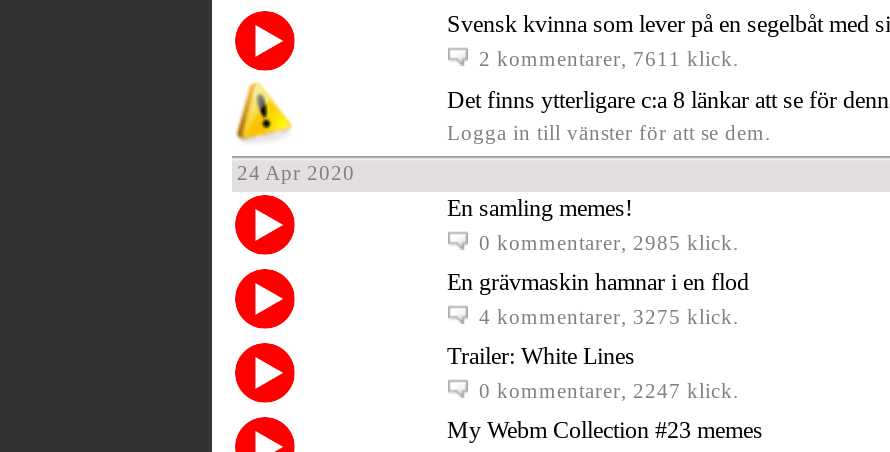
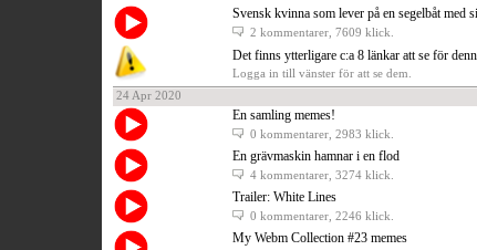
- 2 kommentarer, 7611 klick.
+ 2 kommentarer, 7609 klick.

- 0 kommentarer, 2985 klick.
+ 0 kommentarer, 2983 klick.

- 4 kommentarer, 3275 klick.
+ 4 kommentarer, 3274 klick.

- 0 kommentarer, 2247 klick.
+ 0 kommentarer, 2246 klick.
